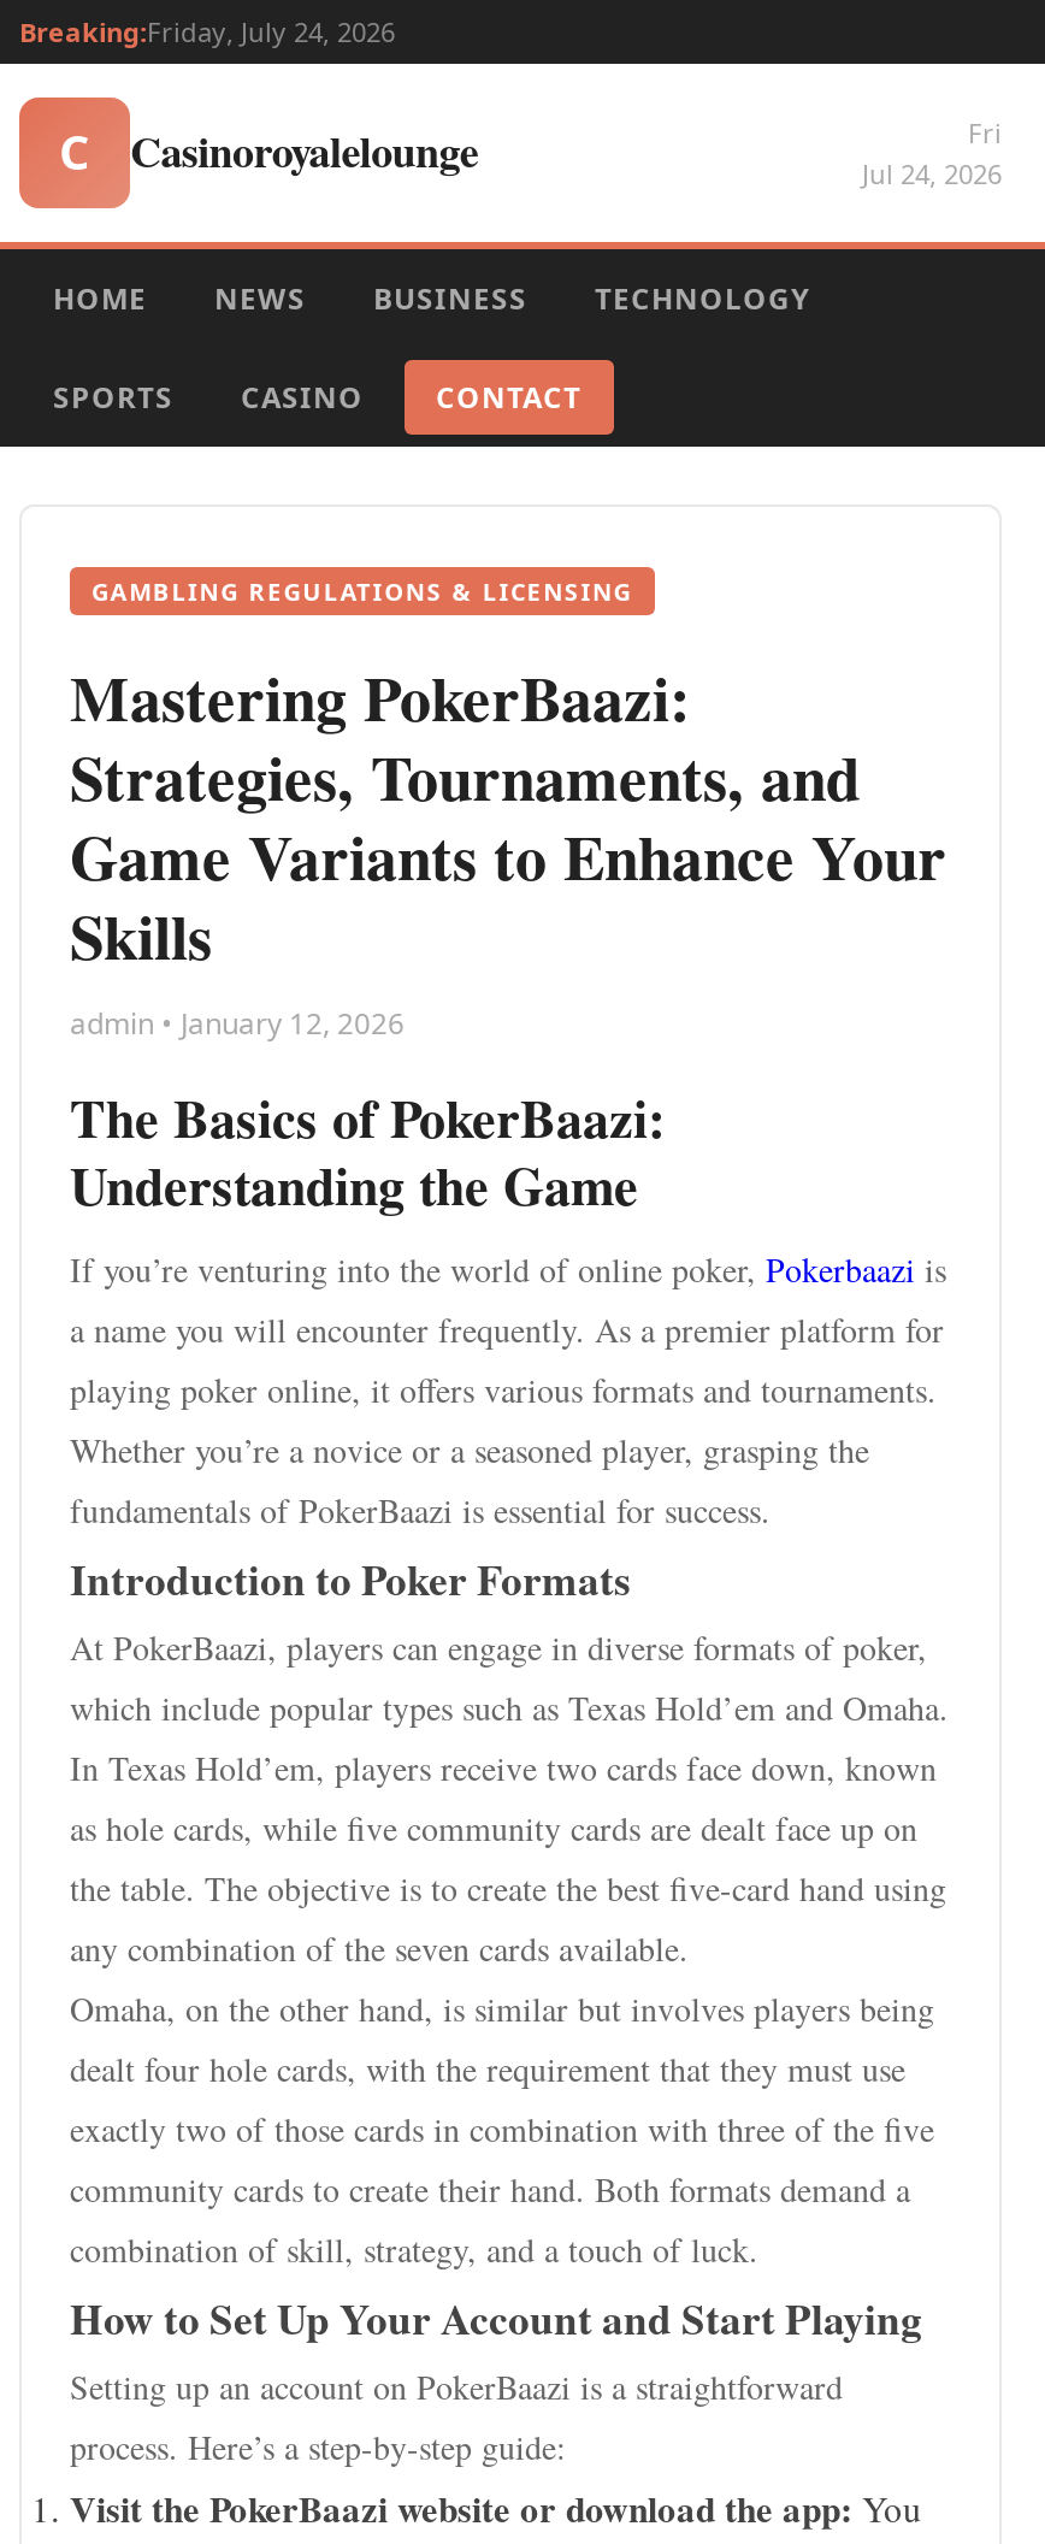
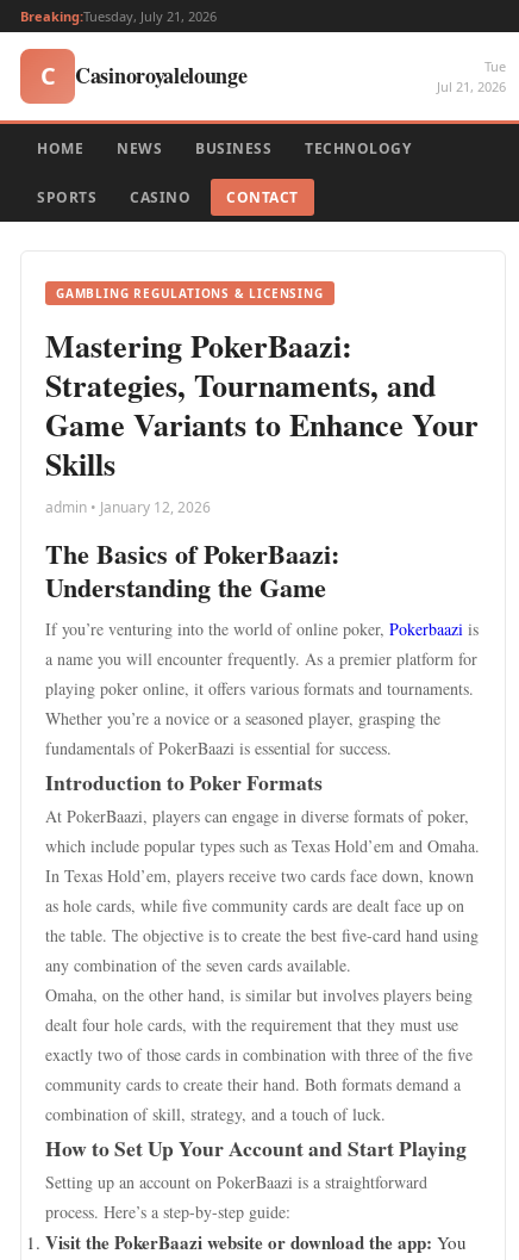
- Breaking:Friday, July 24, 2026
+ Breaking:Tuesday, July 21, 2026

- Fri
- Jul 24, 2026
+ Tue
+ Jul 21, 2026
